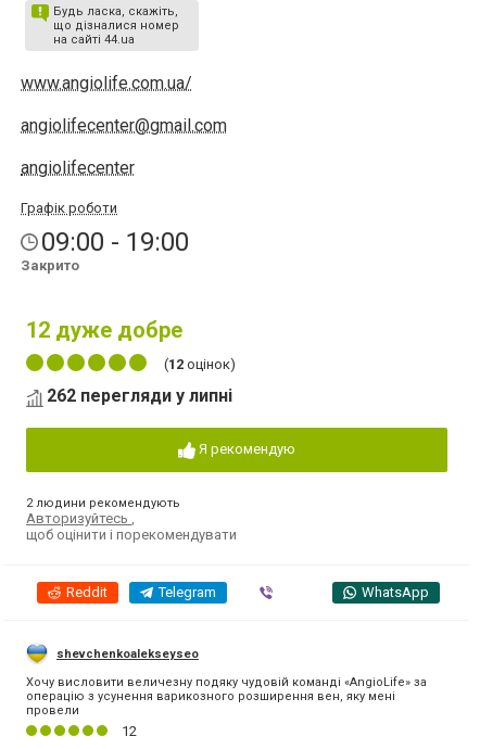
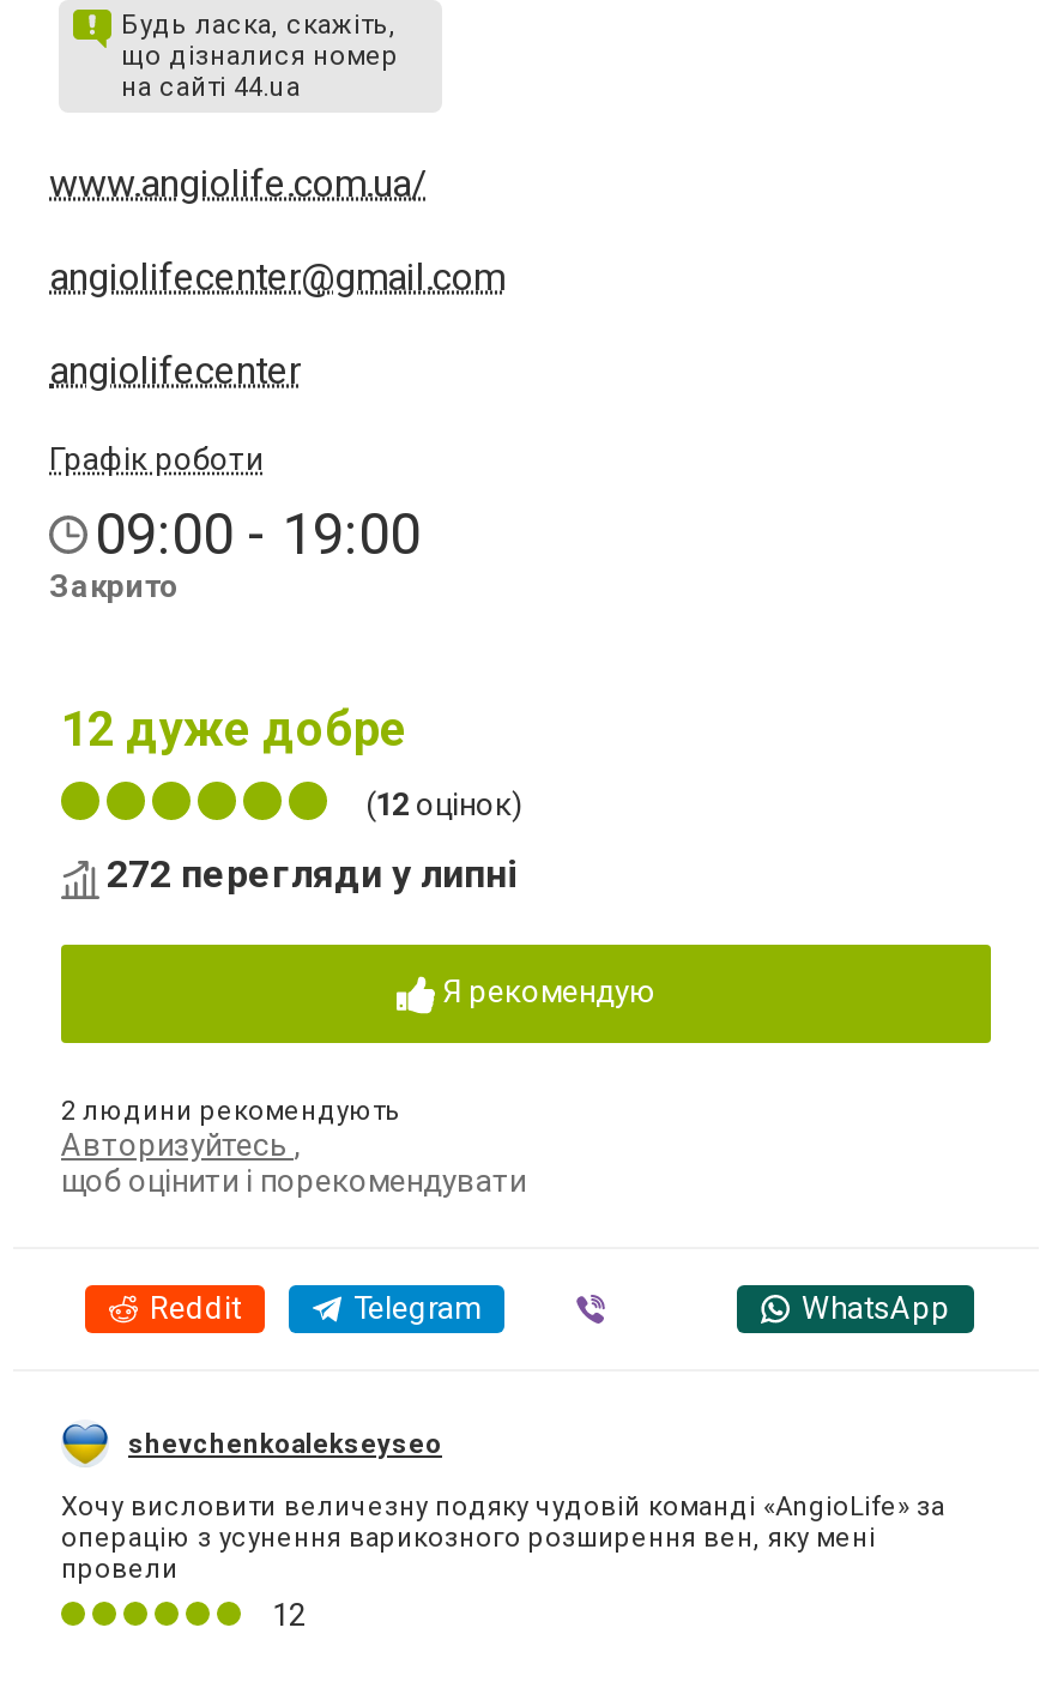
- 262 перегляди у липні
+ 272 перегляди у липні
